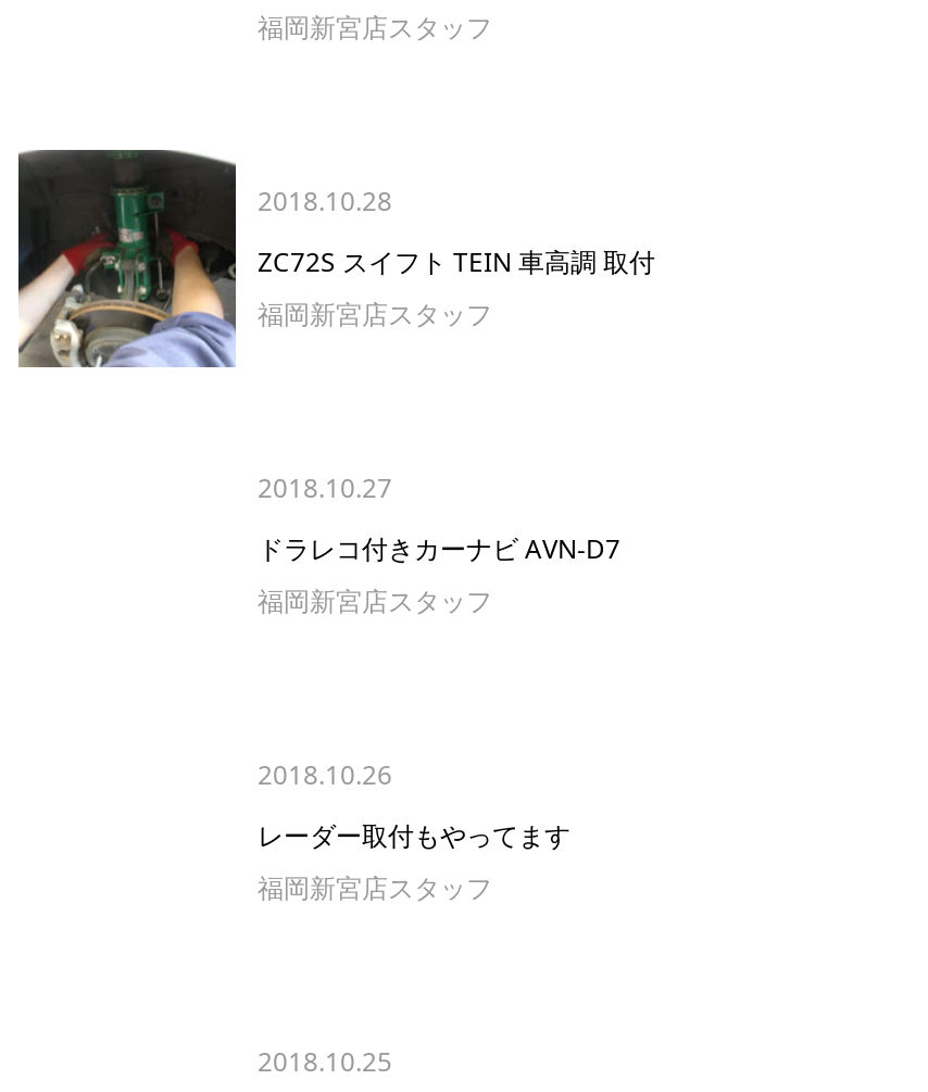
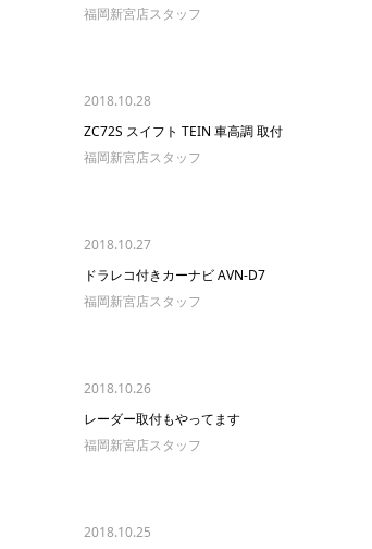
- [image]
